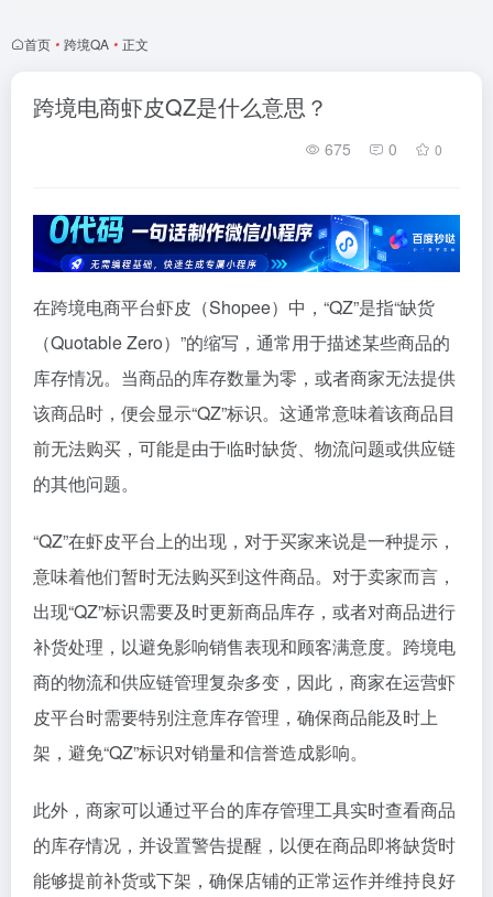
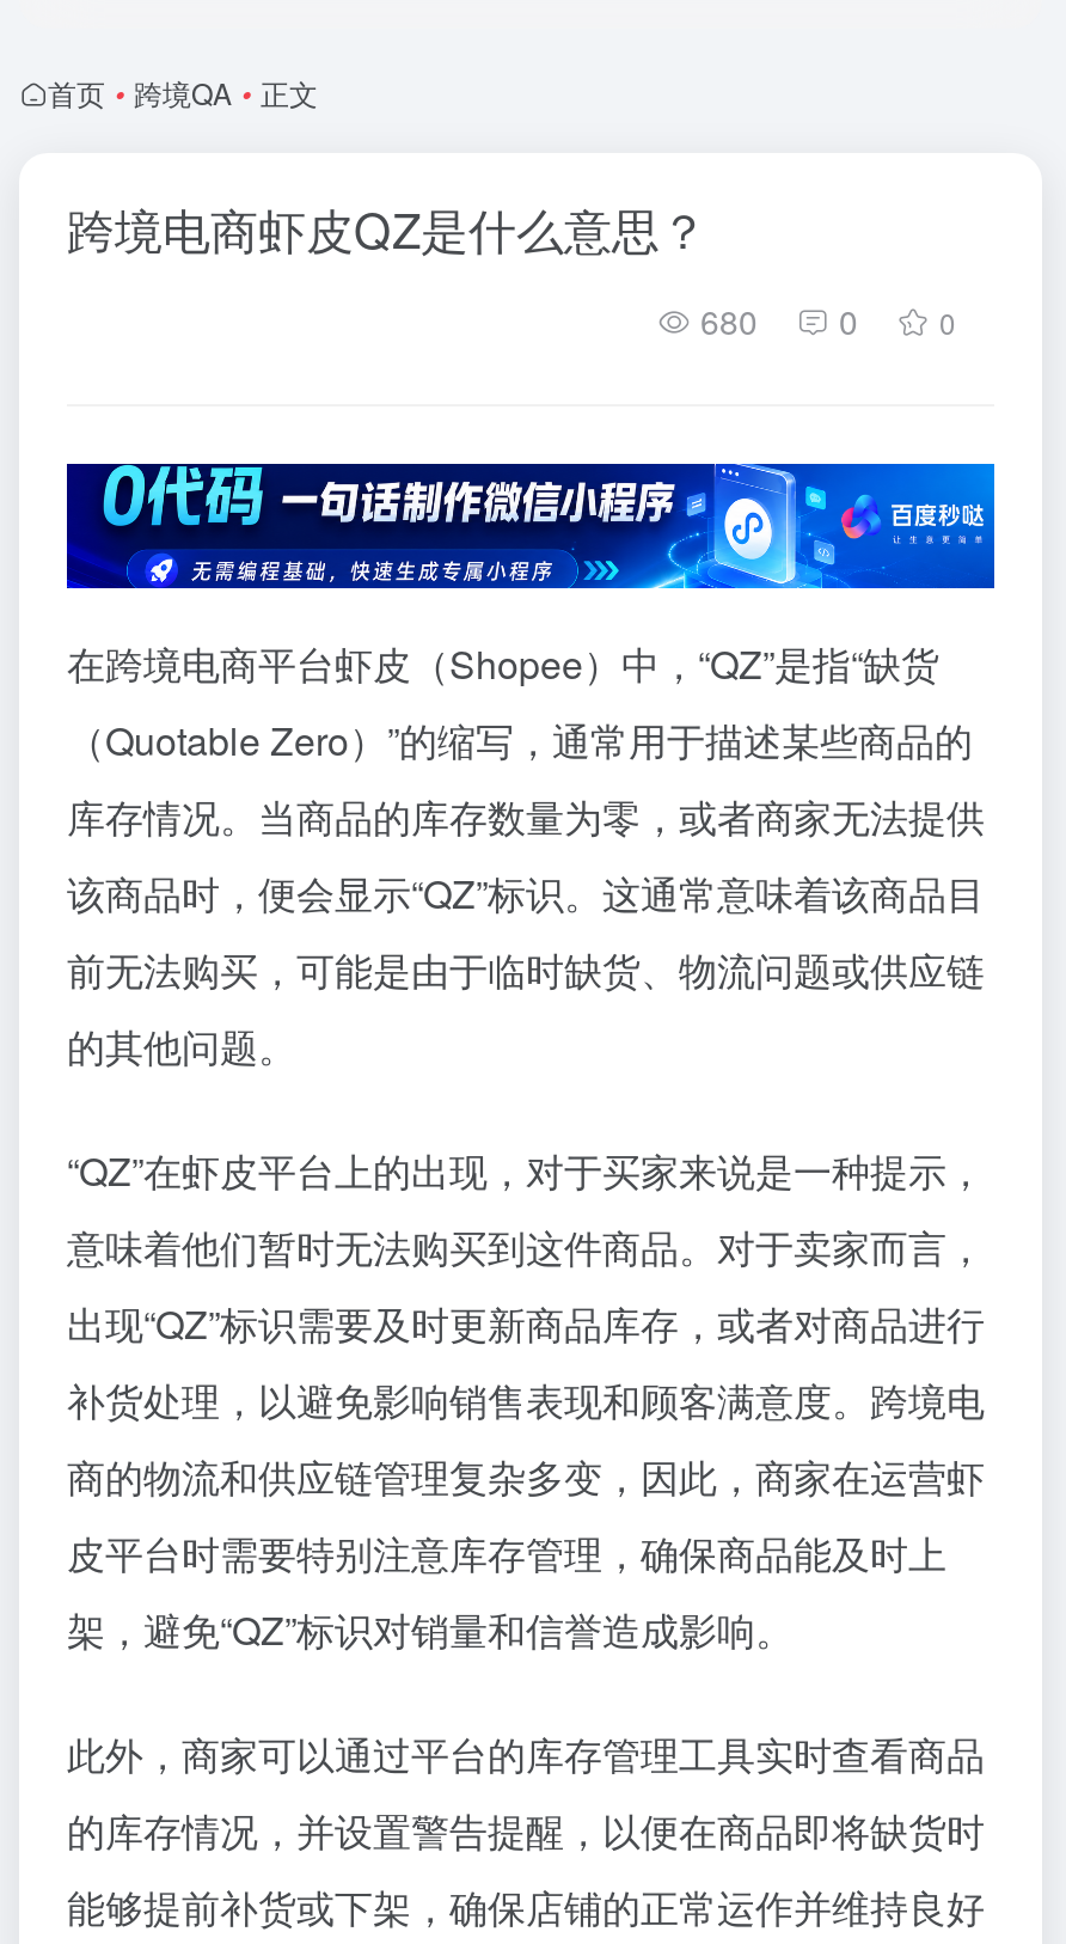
- 675 0 0
+ 680 0 0
